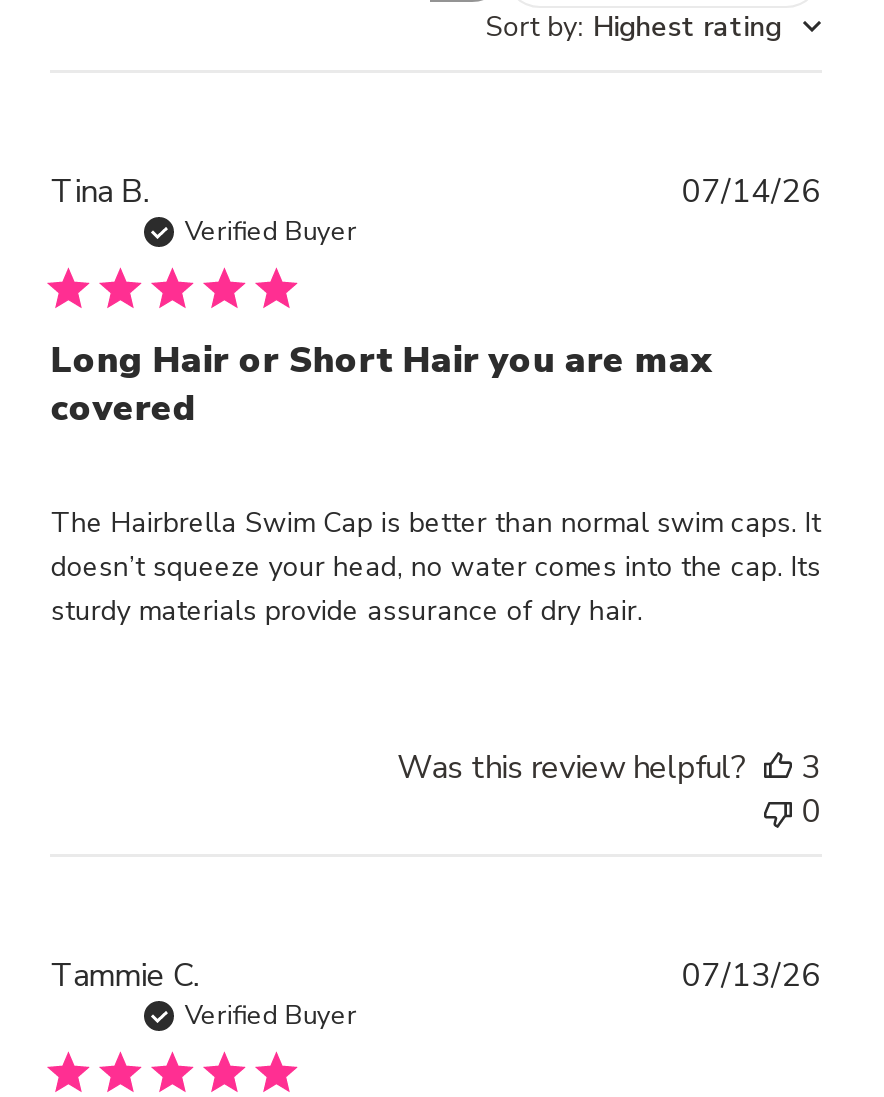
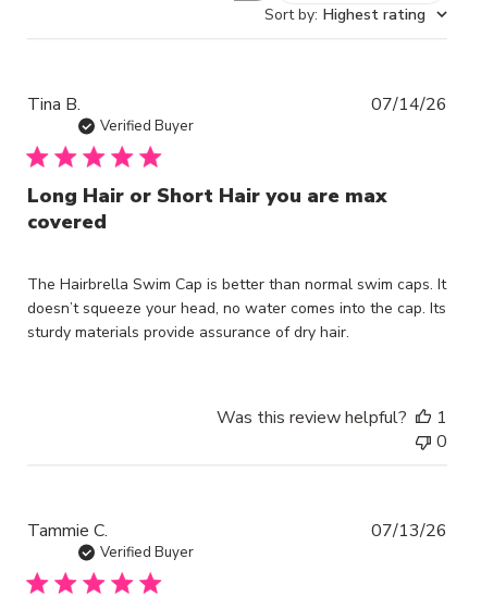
- Was this review helpful? 3
+ Was this review helpful? 1
